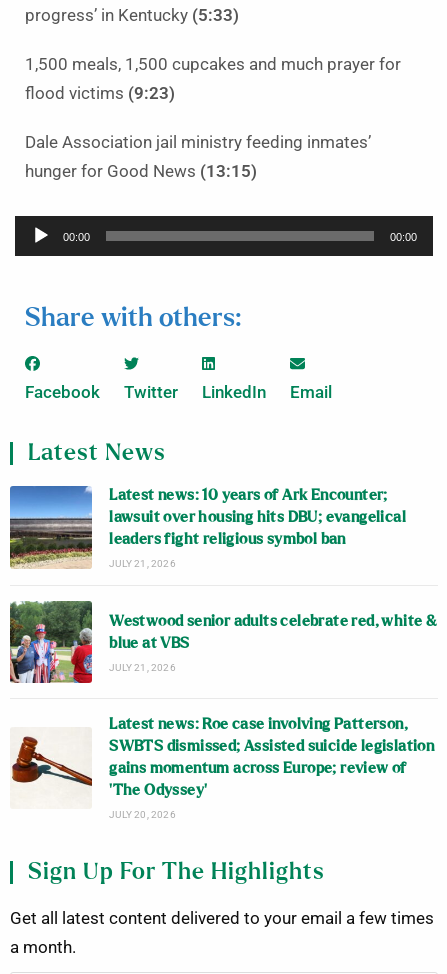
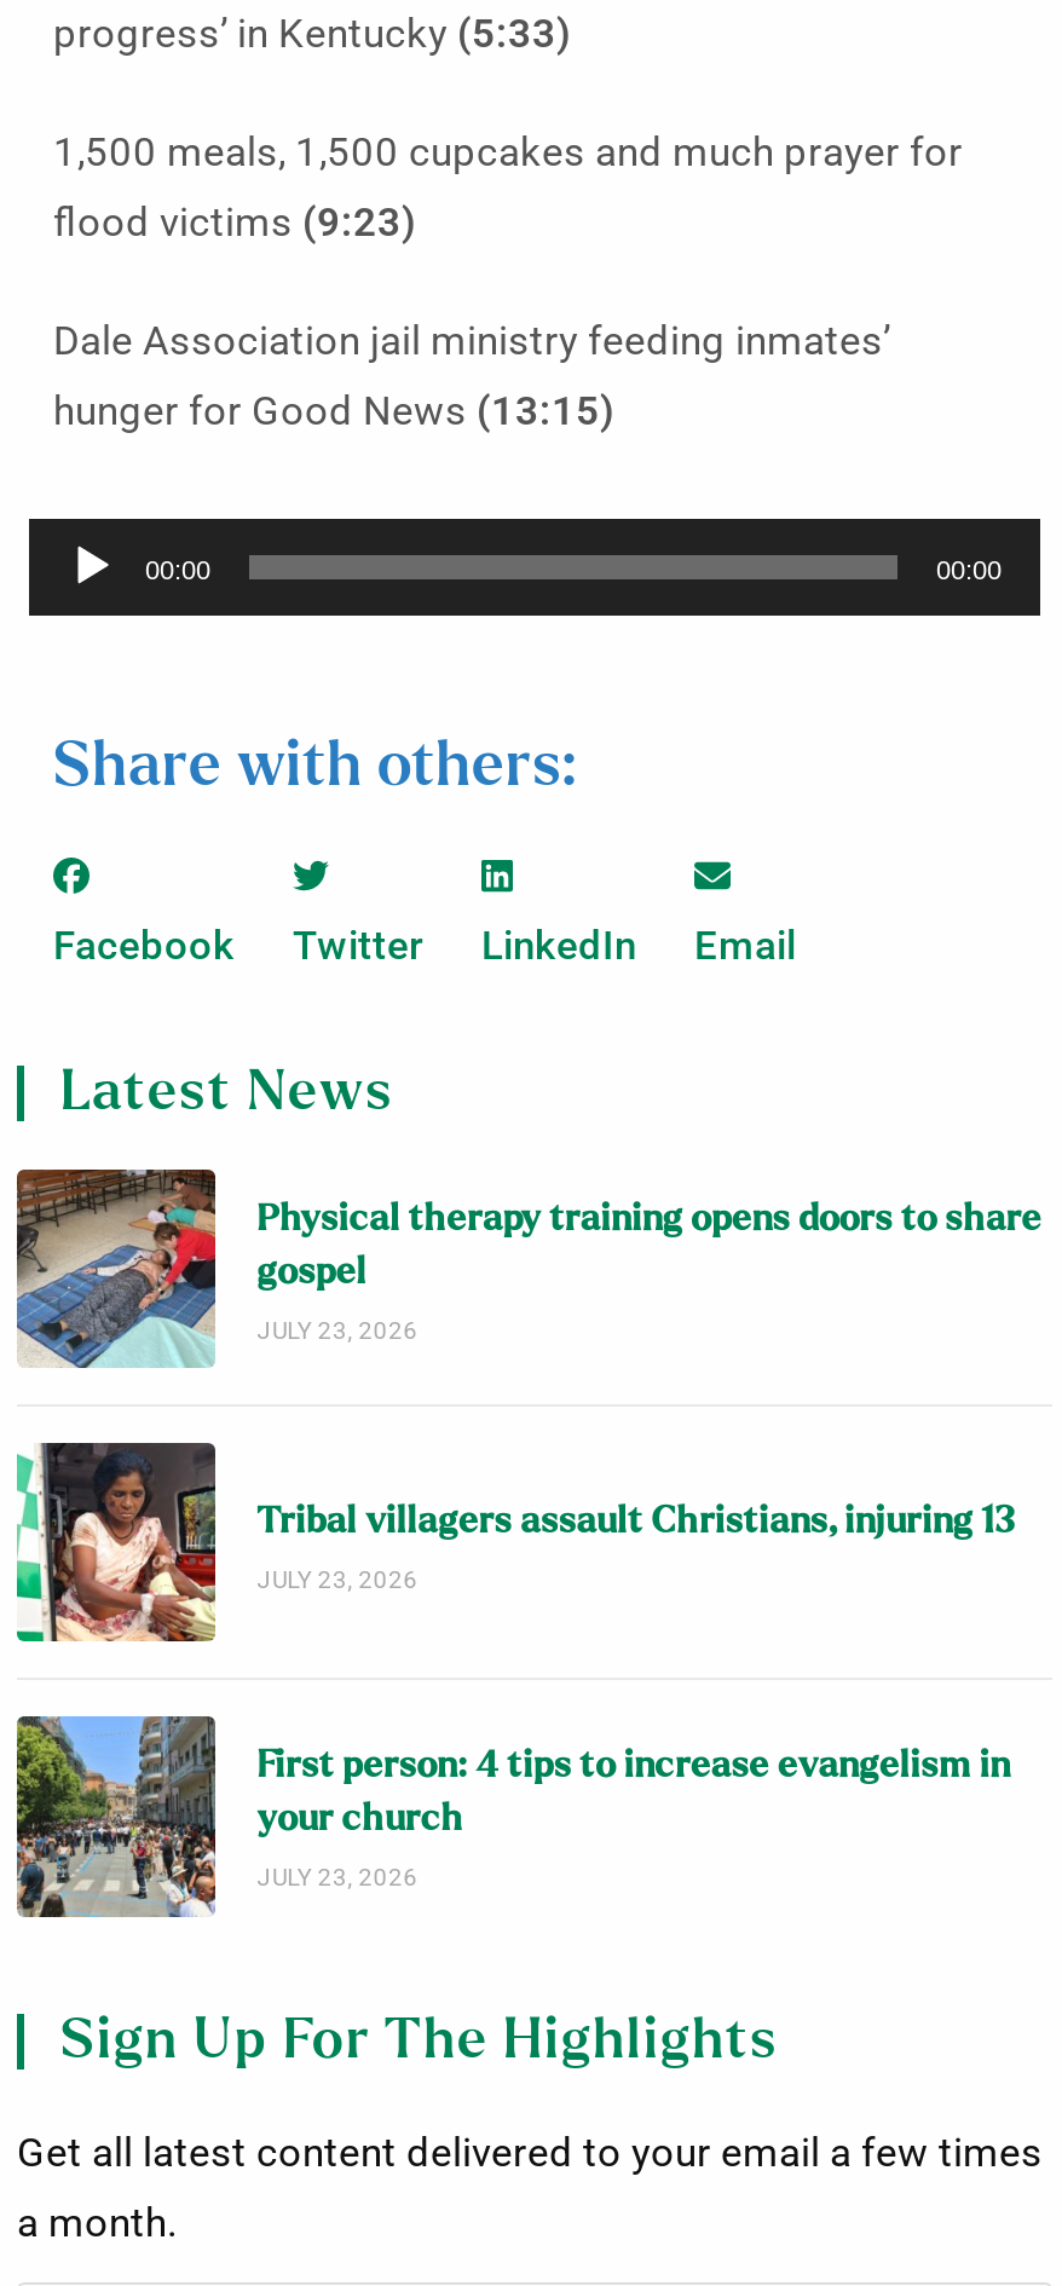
- [image]
- Latest news: 10 years of Ark Encounter;
- lawsuit over housing hits DBU; evangelical
- leaders fight religious symbol ban
- JULY 21, 2026
+ [image]
+ Physical therapy training opens doors to share
+ gospel
+ JULY 23, 2026

- [image]
- Westwood senior adults celebrate red, white &
- blue at VBS
- JULY 21, 2026
+ [image]
+ Tribal villagers assault Christians, injuring 13
+ JULY 23, 2026

- [image]
- Latest news: Roe case involving Patterson,
- SWBTS dismissed; Assisted suicide legislation
- gains momentum across Europe; review of
- ‘The Odyssey’
- JULY 20, 2026
+ [image]
+ First person: 4 tips to increase evangelism in
+ your church
+ JULY 23, 2026
